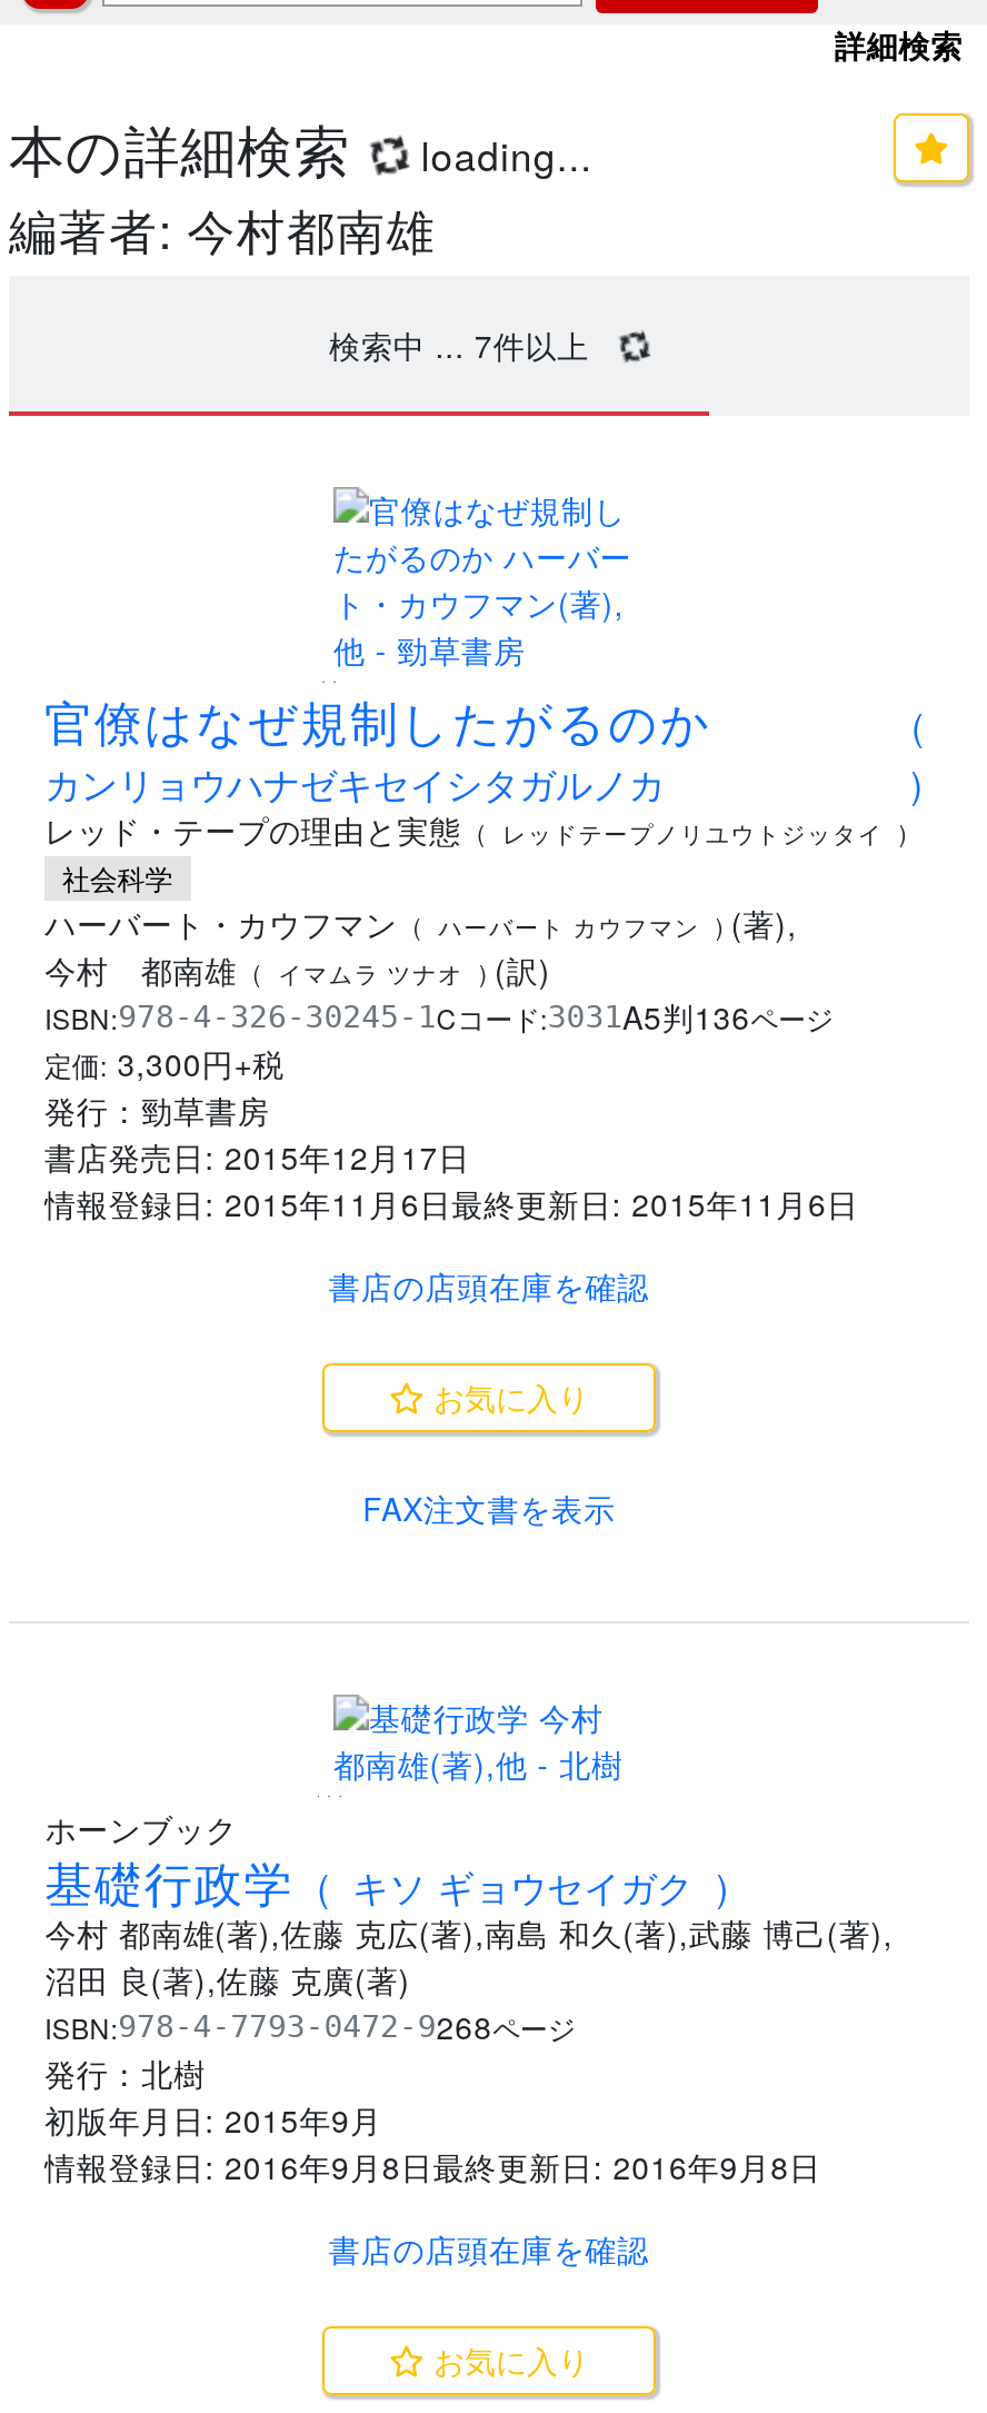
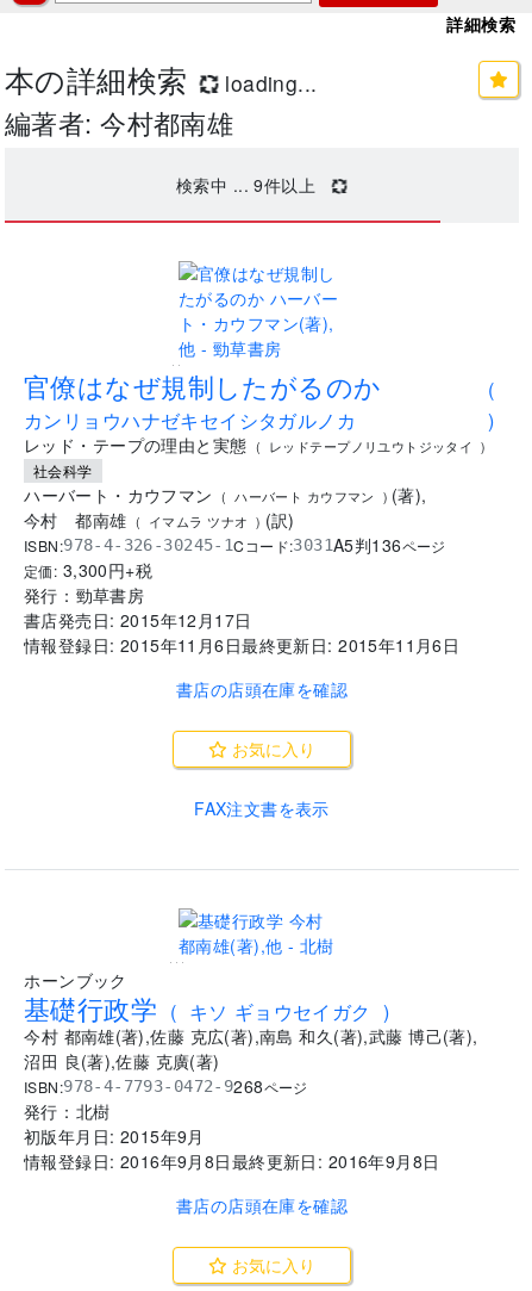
- 検索中 ... 7件以上
+ 検索中 ... 9件以上
